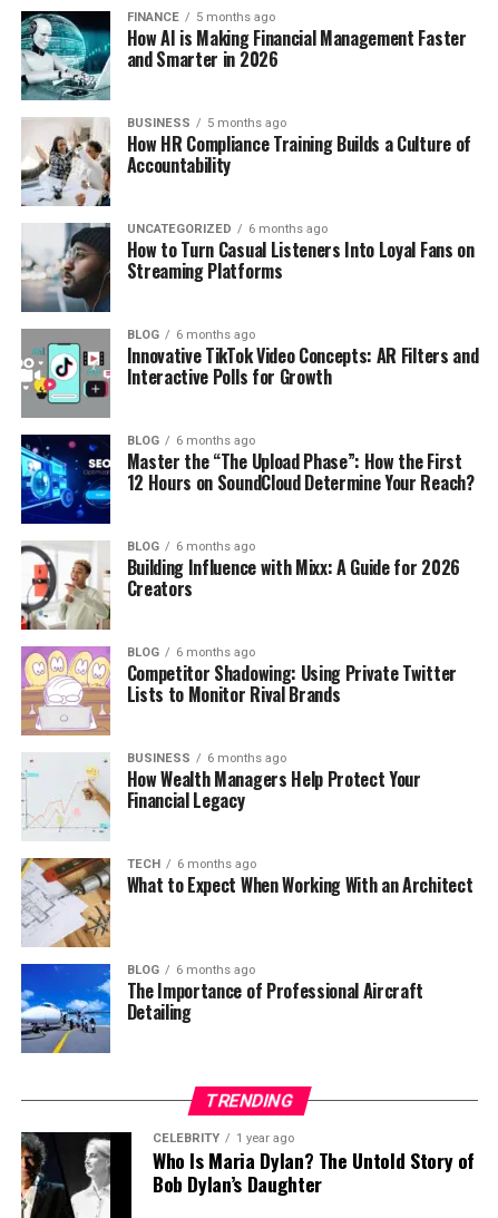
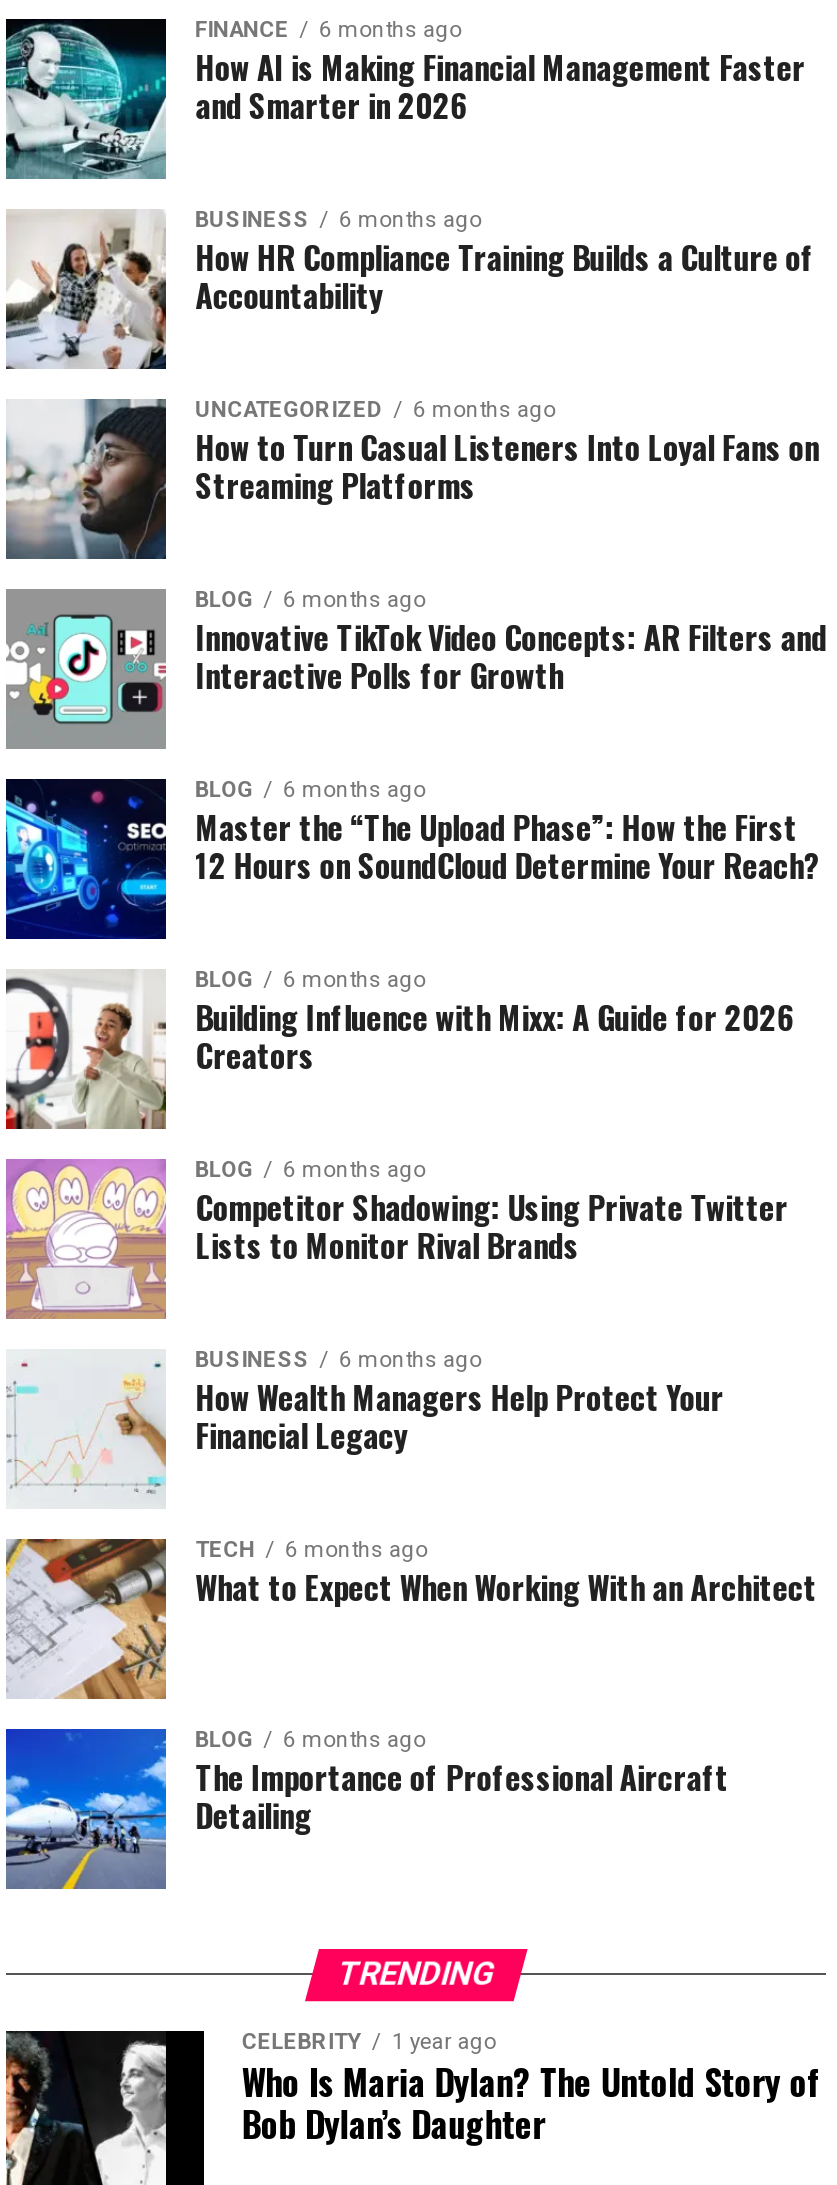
- FINANCE 5 months ago
+ FINANCE 6 months ago

- BUSINESS 5 months ago
+ BUSINESS 6 months ago
